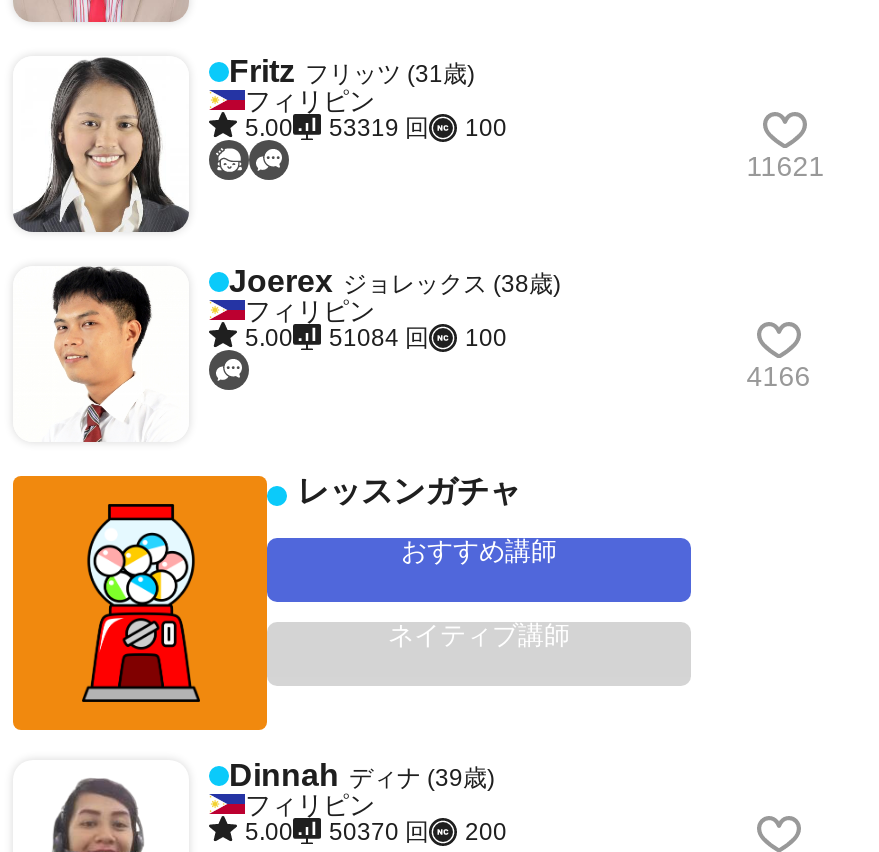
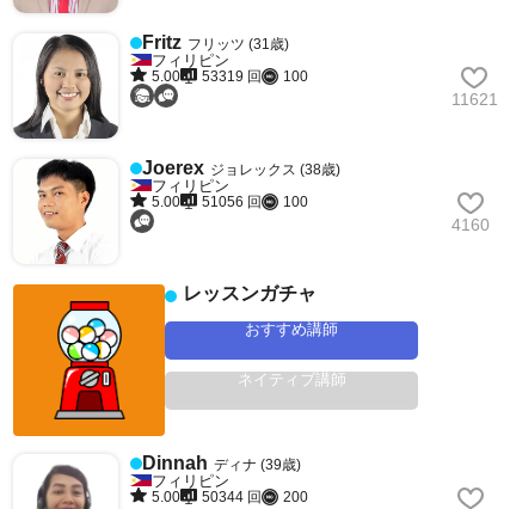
- 5.00 51084 回 100
+ 5.00 51056 回 100

- 4166
+ 4160

- 5.00 50370 回 200
+ 5.00 50344 回 200
